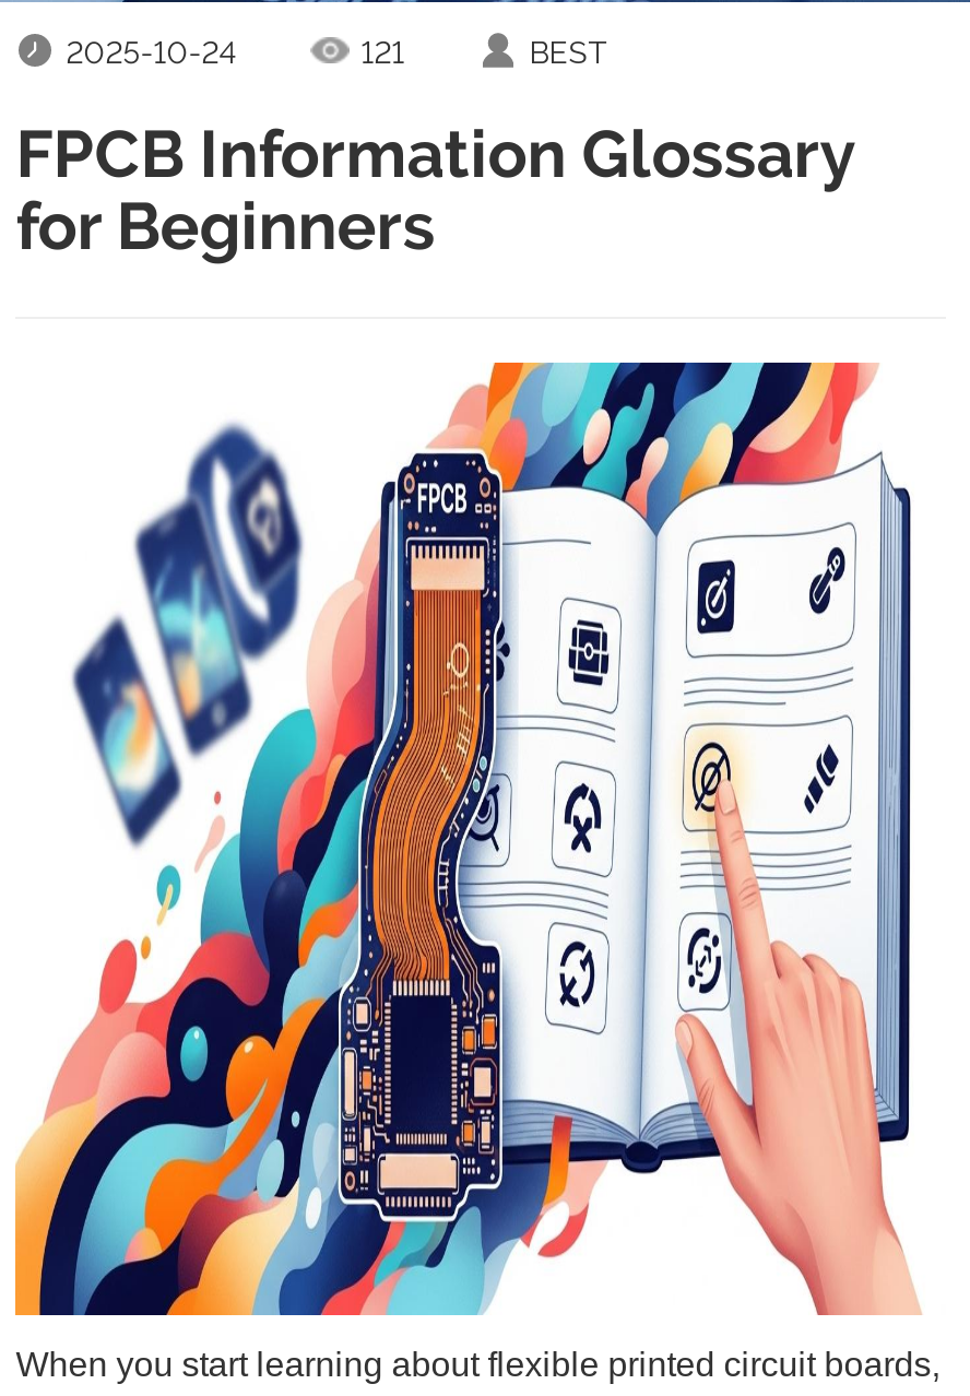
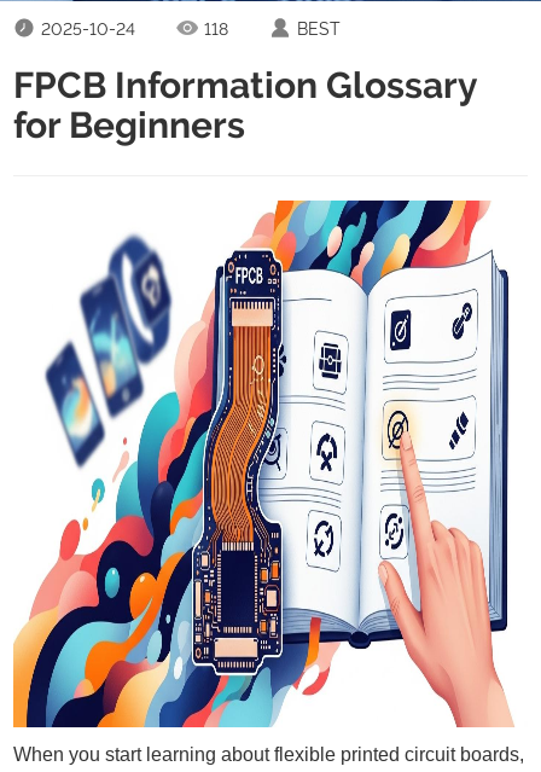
- 121
+ 118
